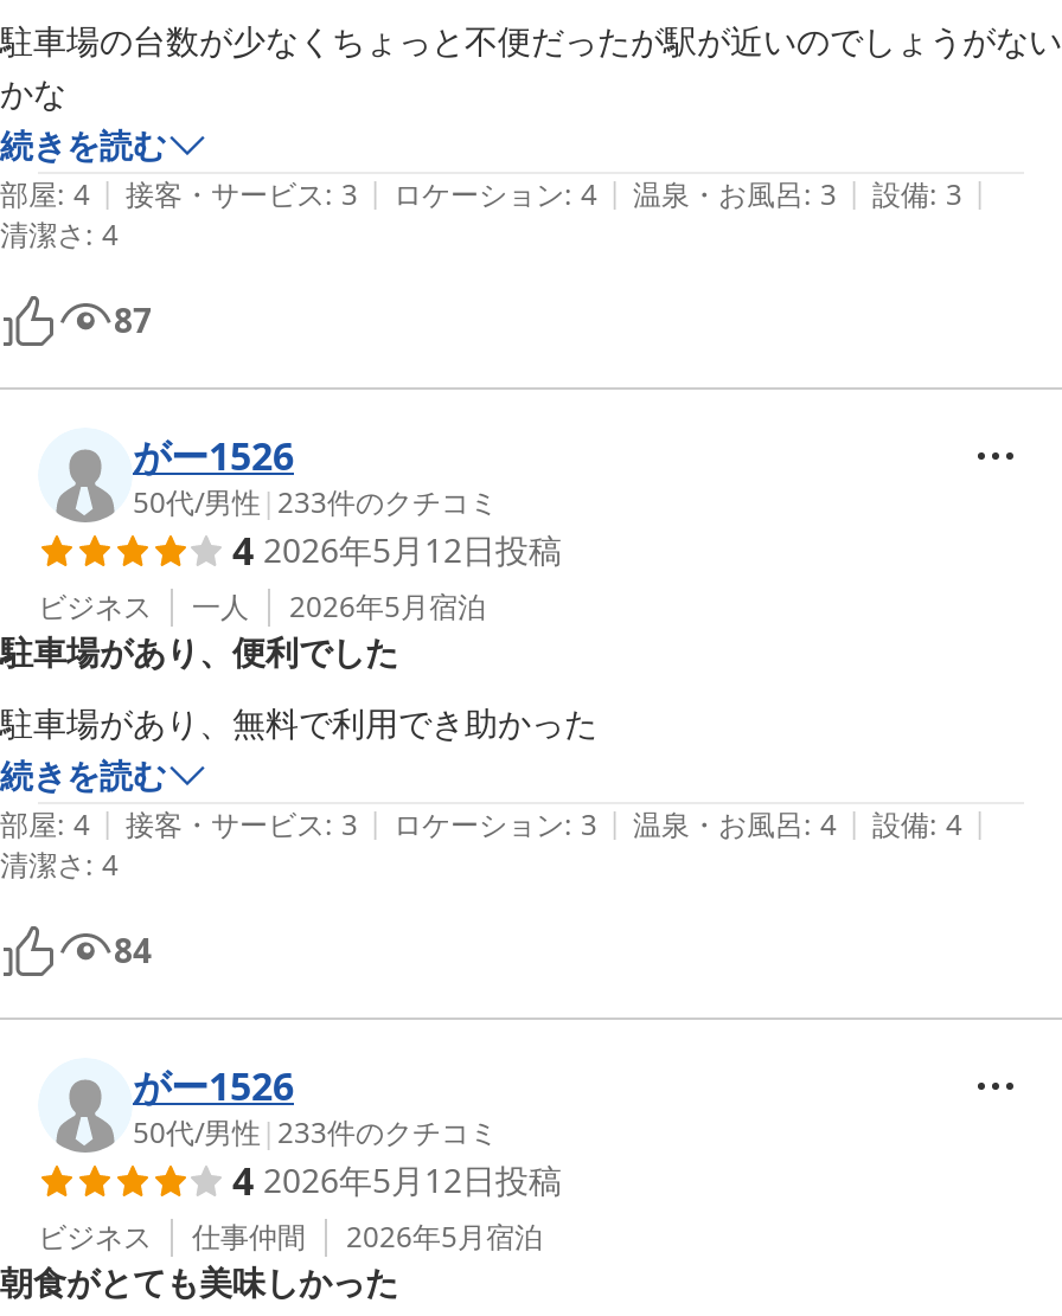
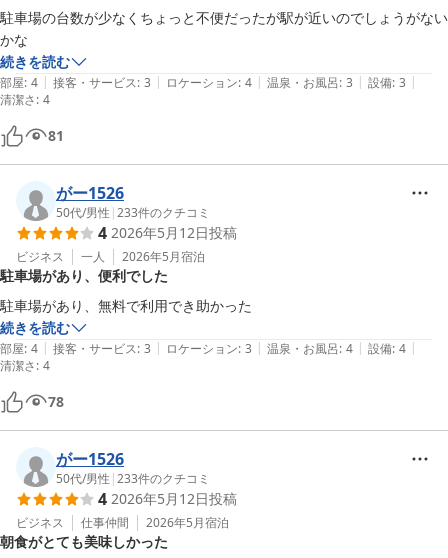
- 87
+ 81

- 84
+ 78
